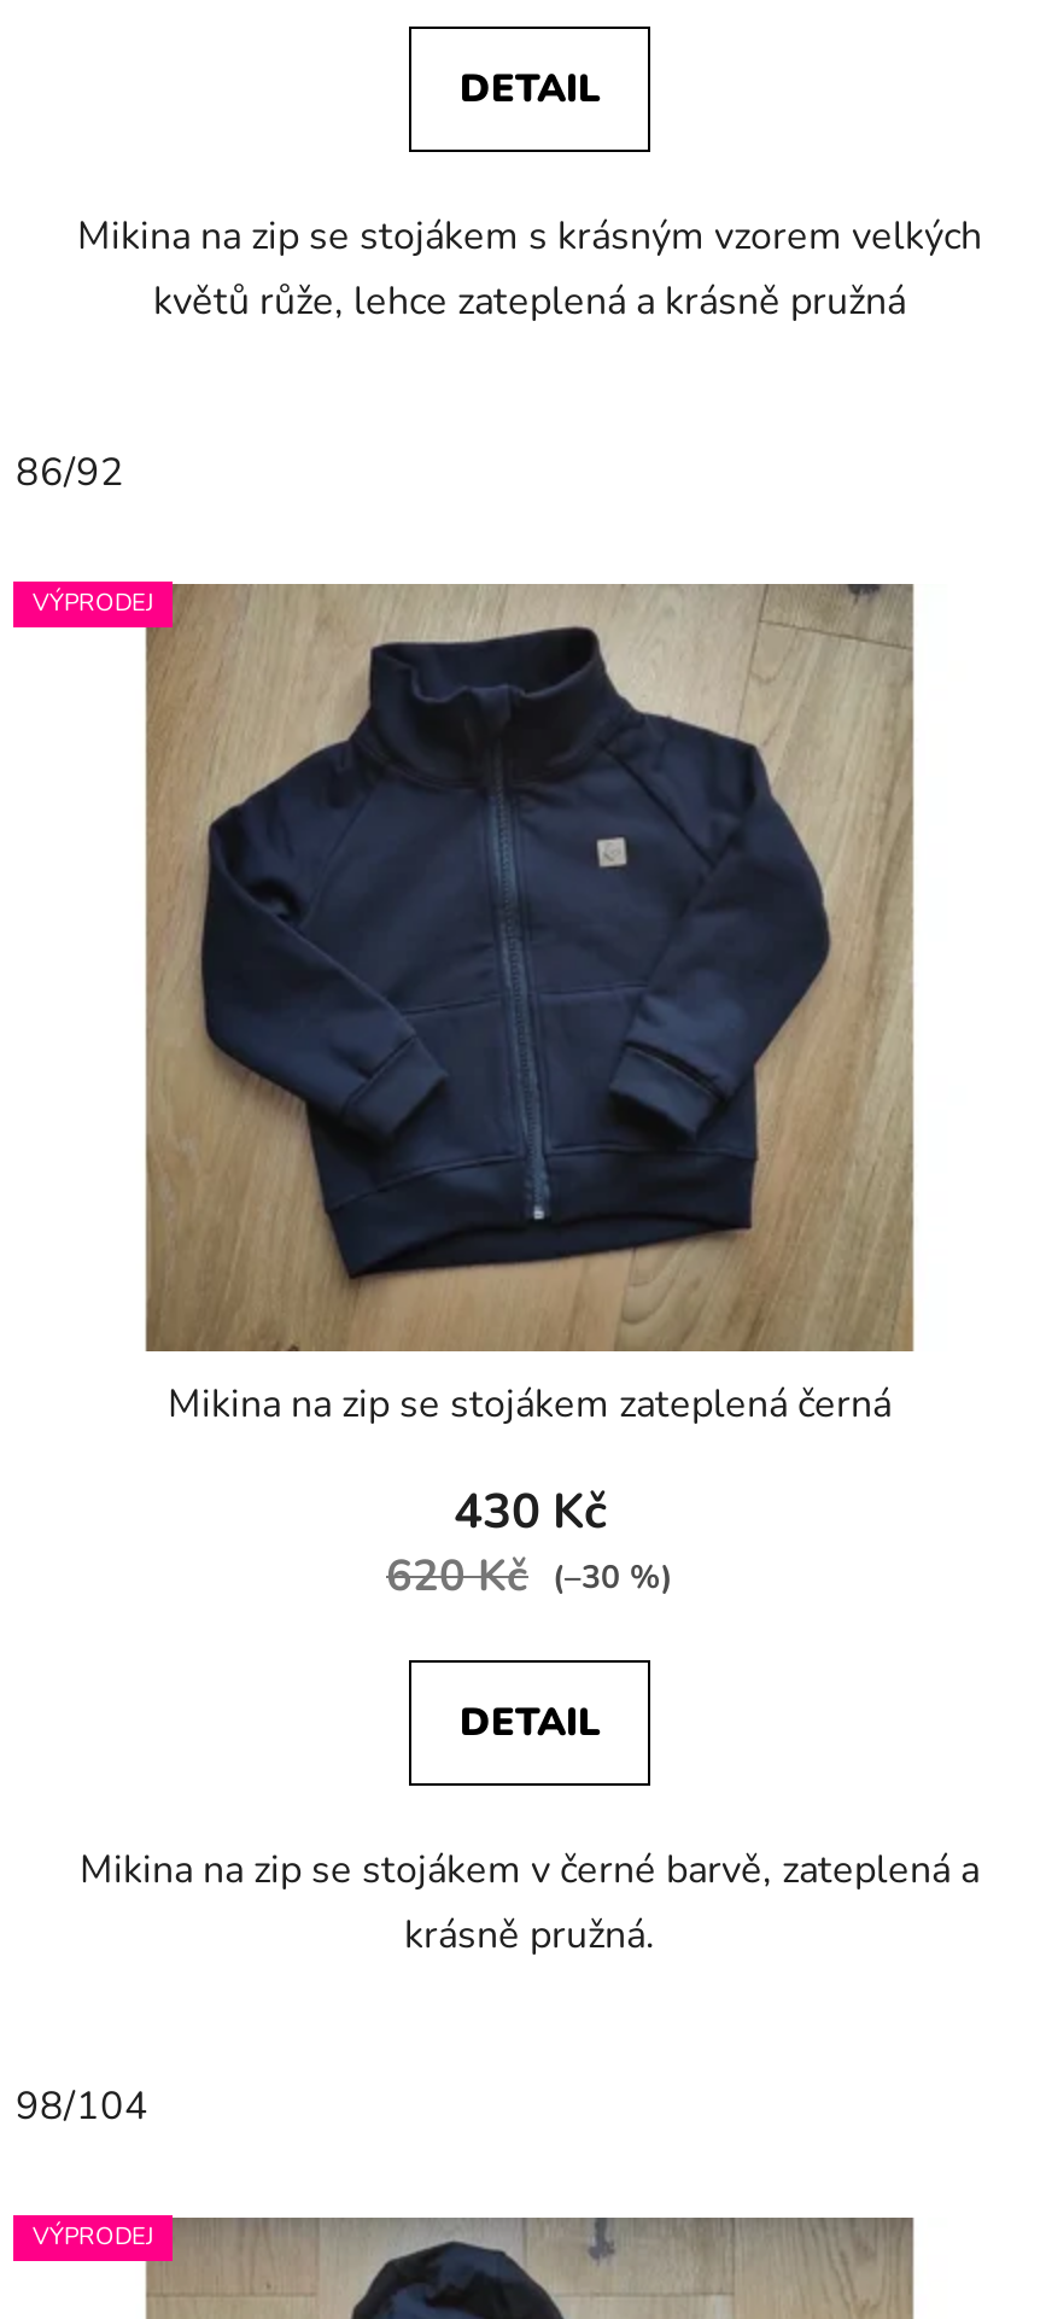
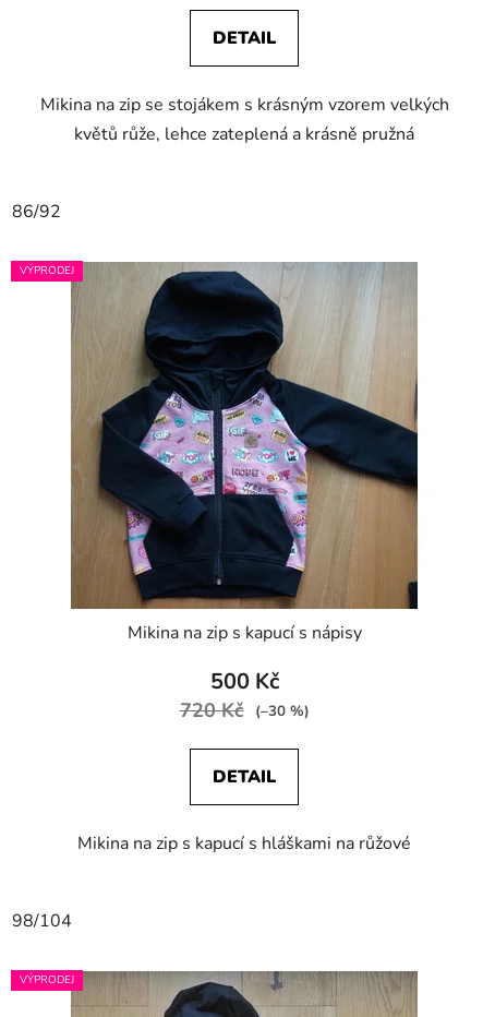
- [image]
- Mikina na zip se stojákem zateplená černá
+ [image]
+ Mikina na zip s kapucí s nápisy

- 430 Kč
+ 500 Kč

- 620 Kč (–30 %)
+ 720 Kč (–30 %)

- Mikina na zip se stojákem v černé barvě, zateplená a
- krásně pružná.
+ Mikina na zip s kapucí s hláškami na růžové
